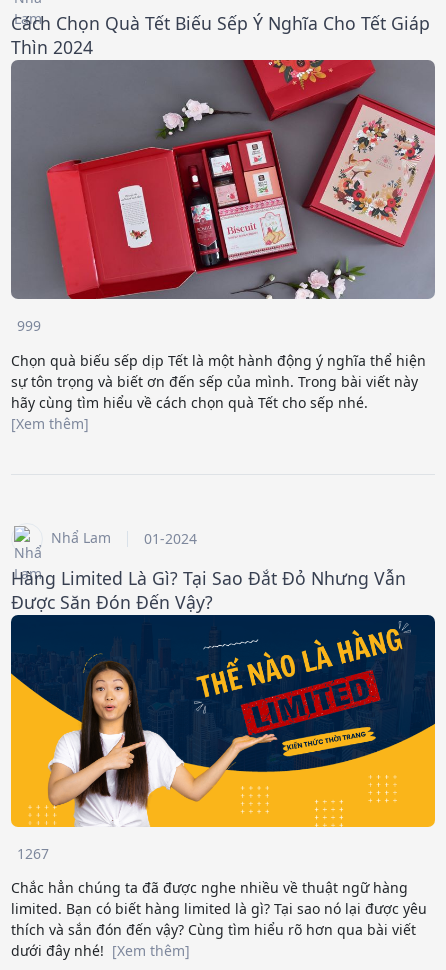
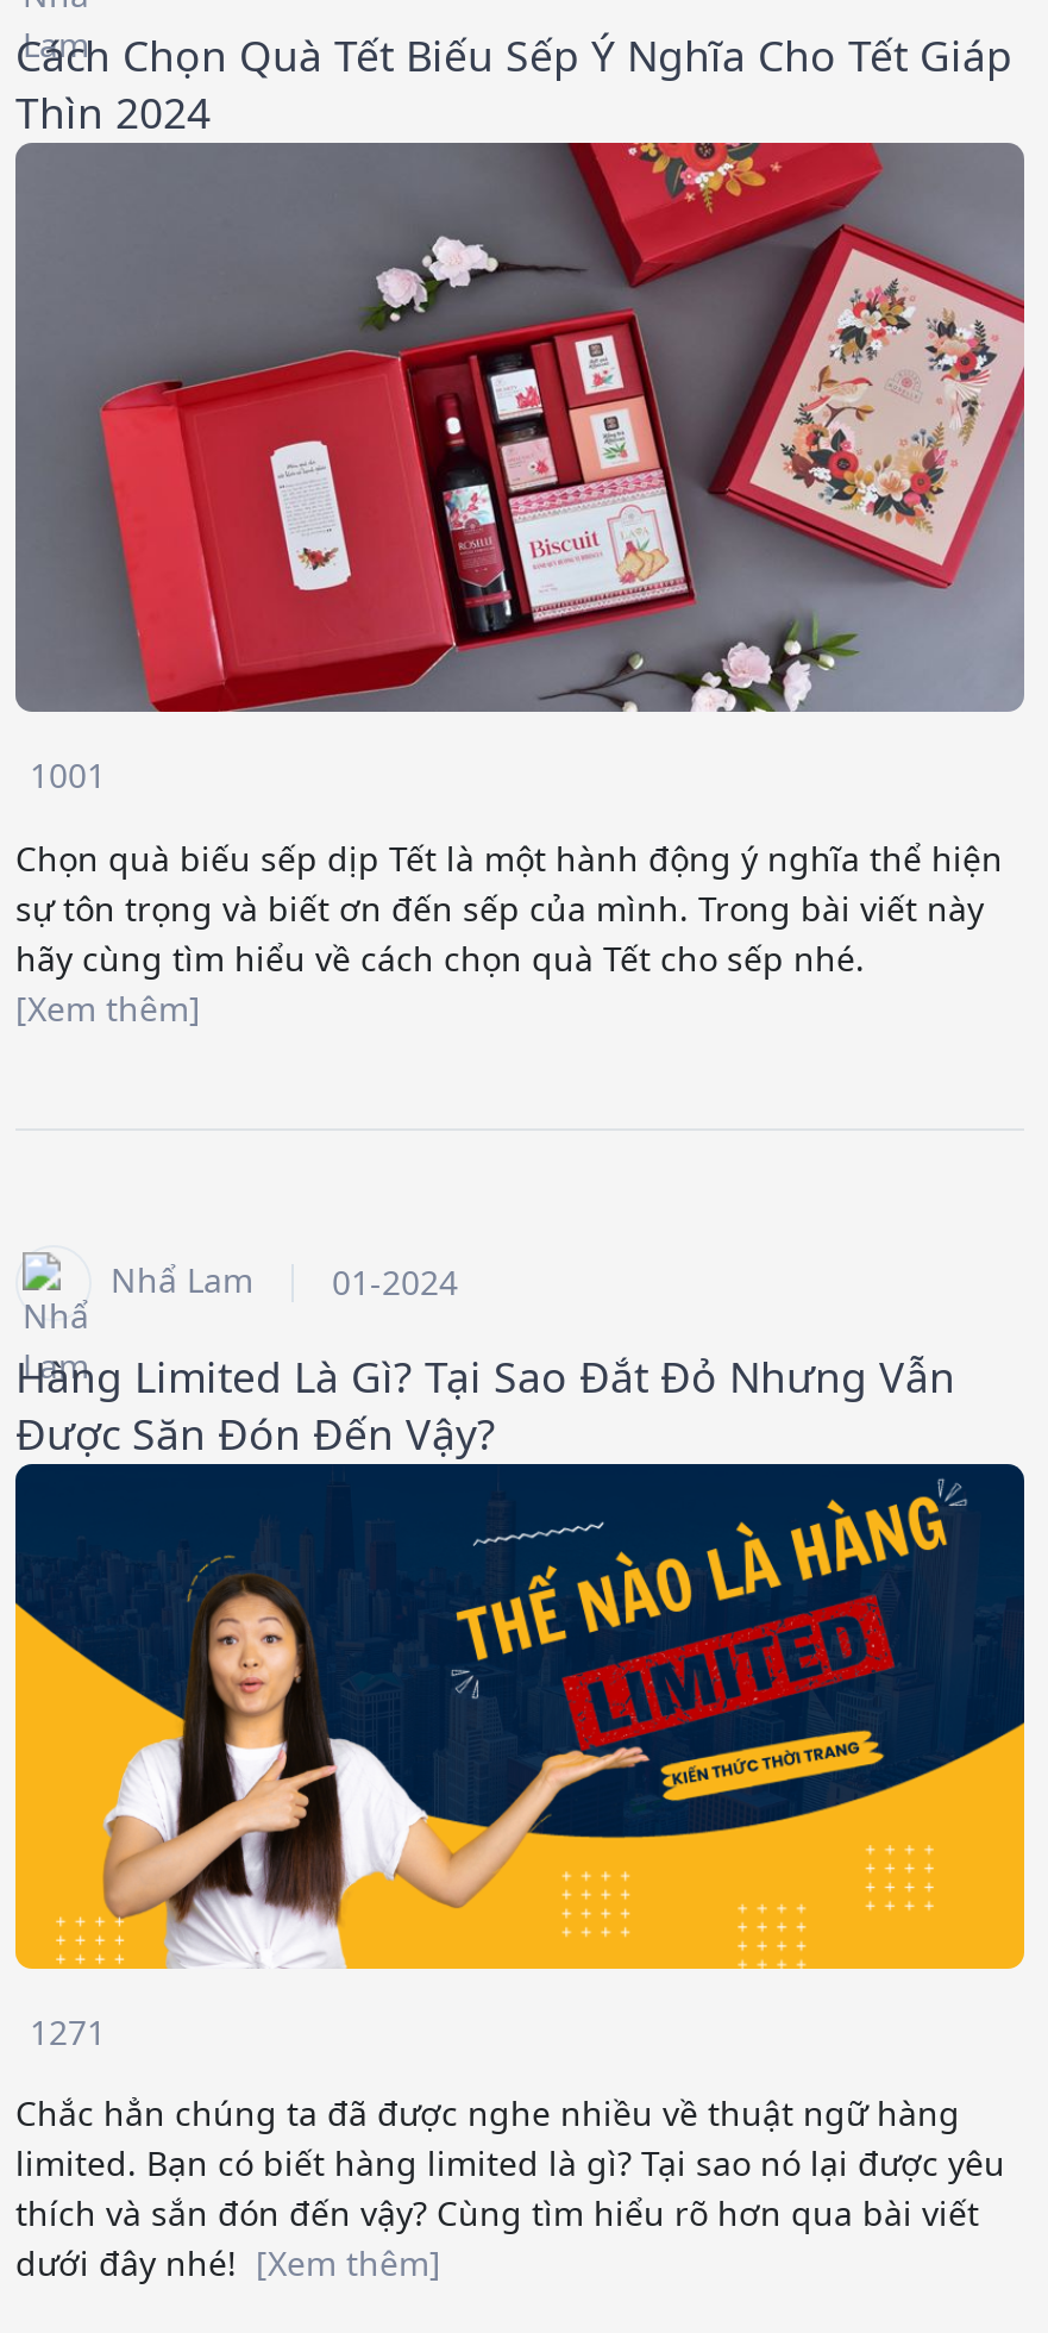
- 999
+ 1001

- 1267
+ 1271
